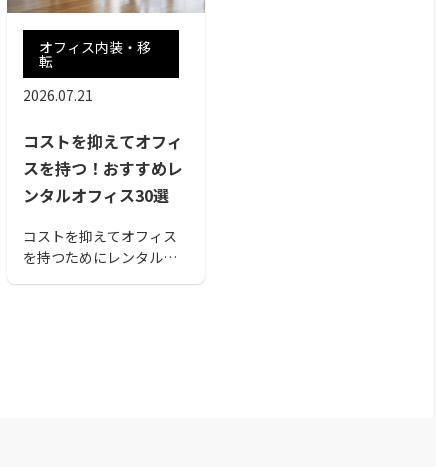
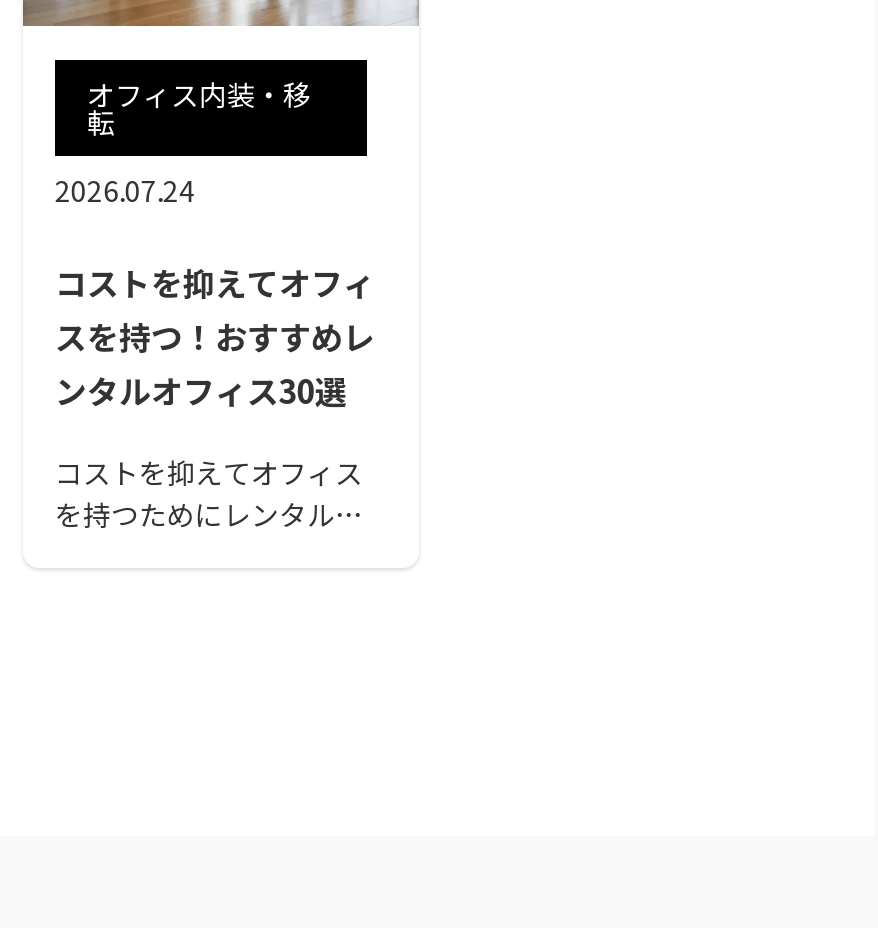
- 2026.07.21
+ 2026.07.24
